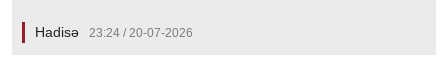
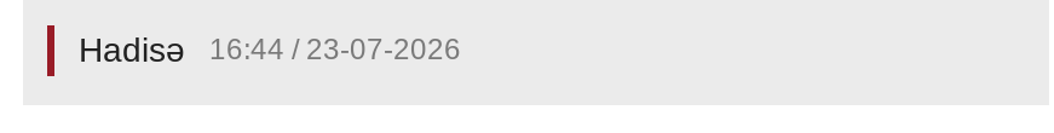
- Hadisə 23:24 / 20-07-2026
+ Hadisə 16:44 / 23-07-2026
